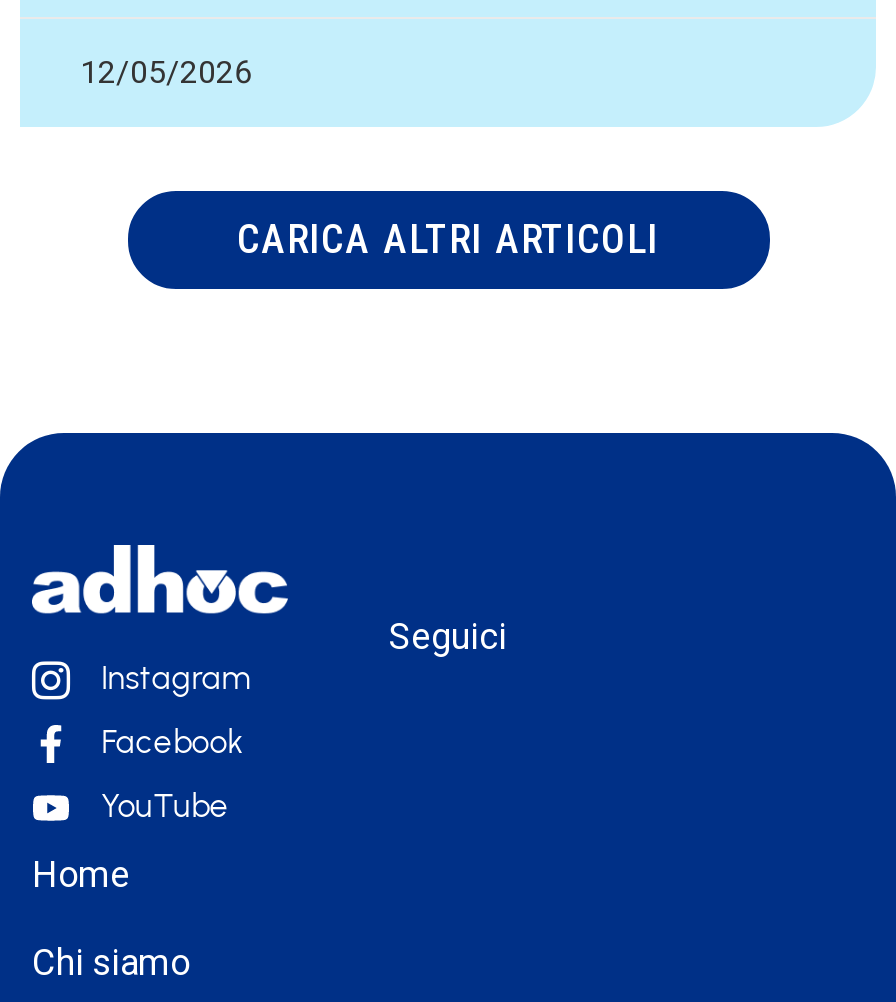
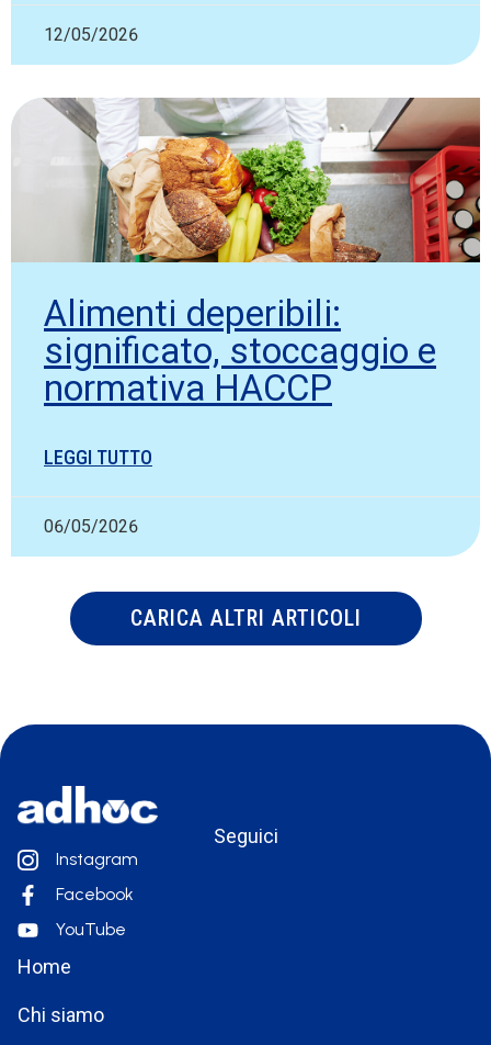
+ [image]
+ Alimenti deperibili:
+ significato, stoccaggio e
+ normativa HACCP
+ LEGGI TUTTO
+ 06/05/2026
